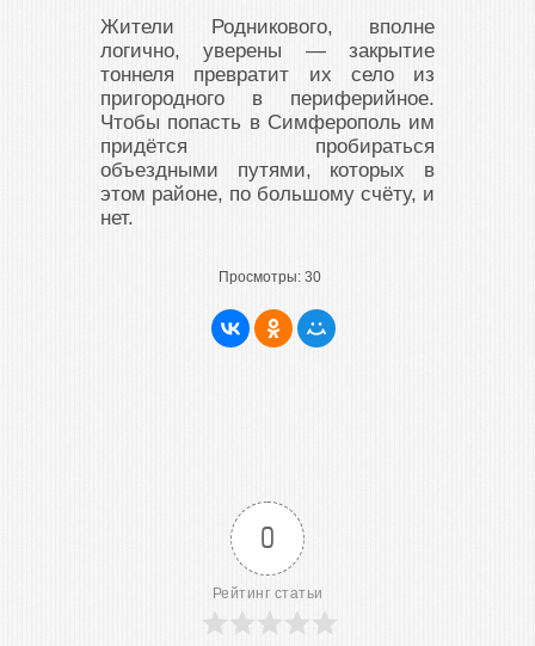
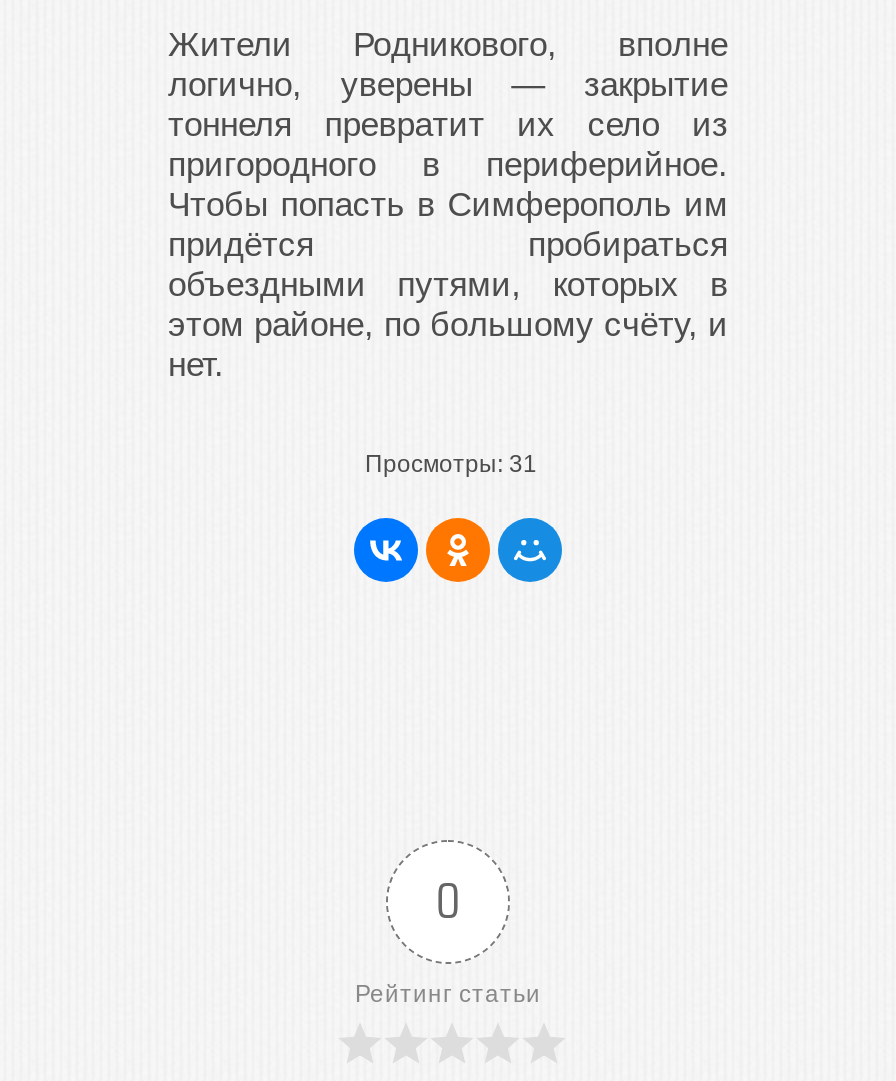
- Просмотры: 30
+ Просмотры: 31
